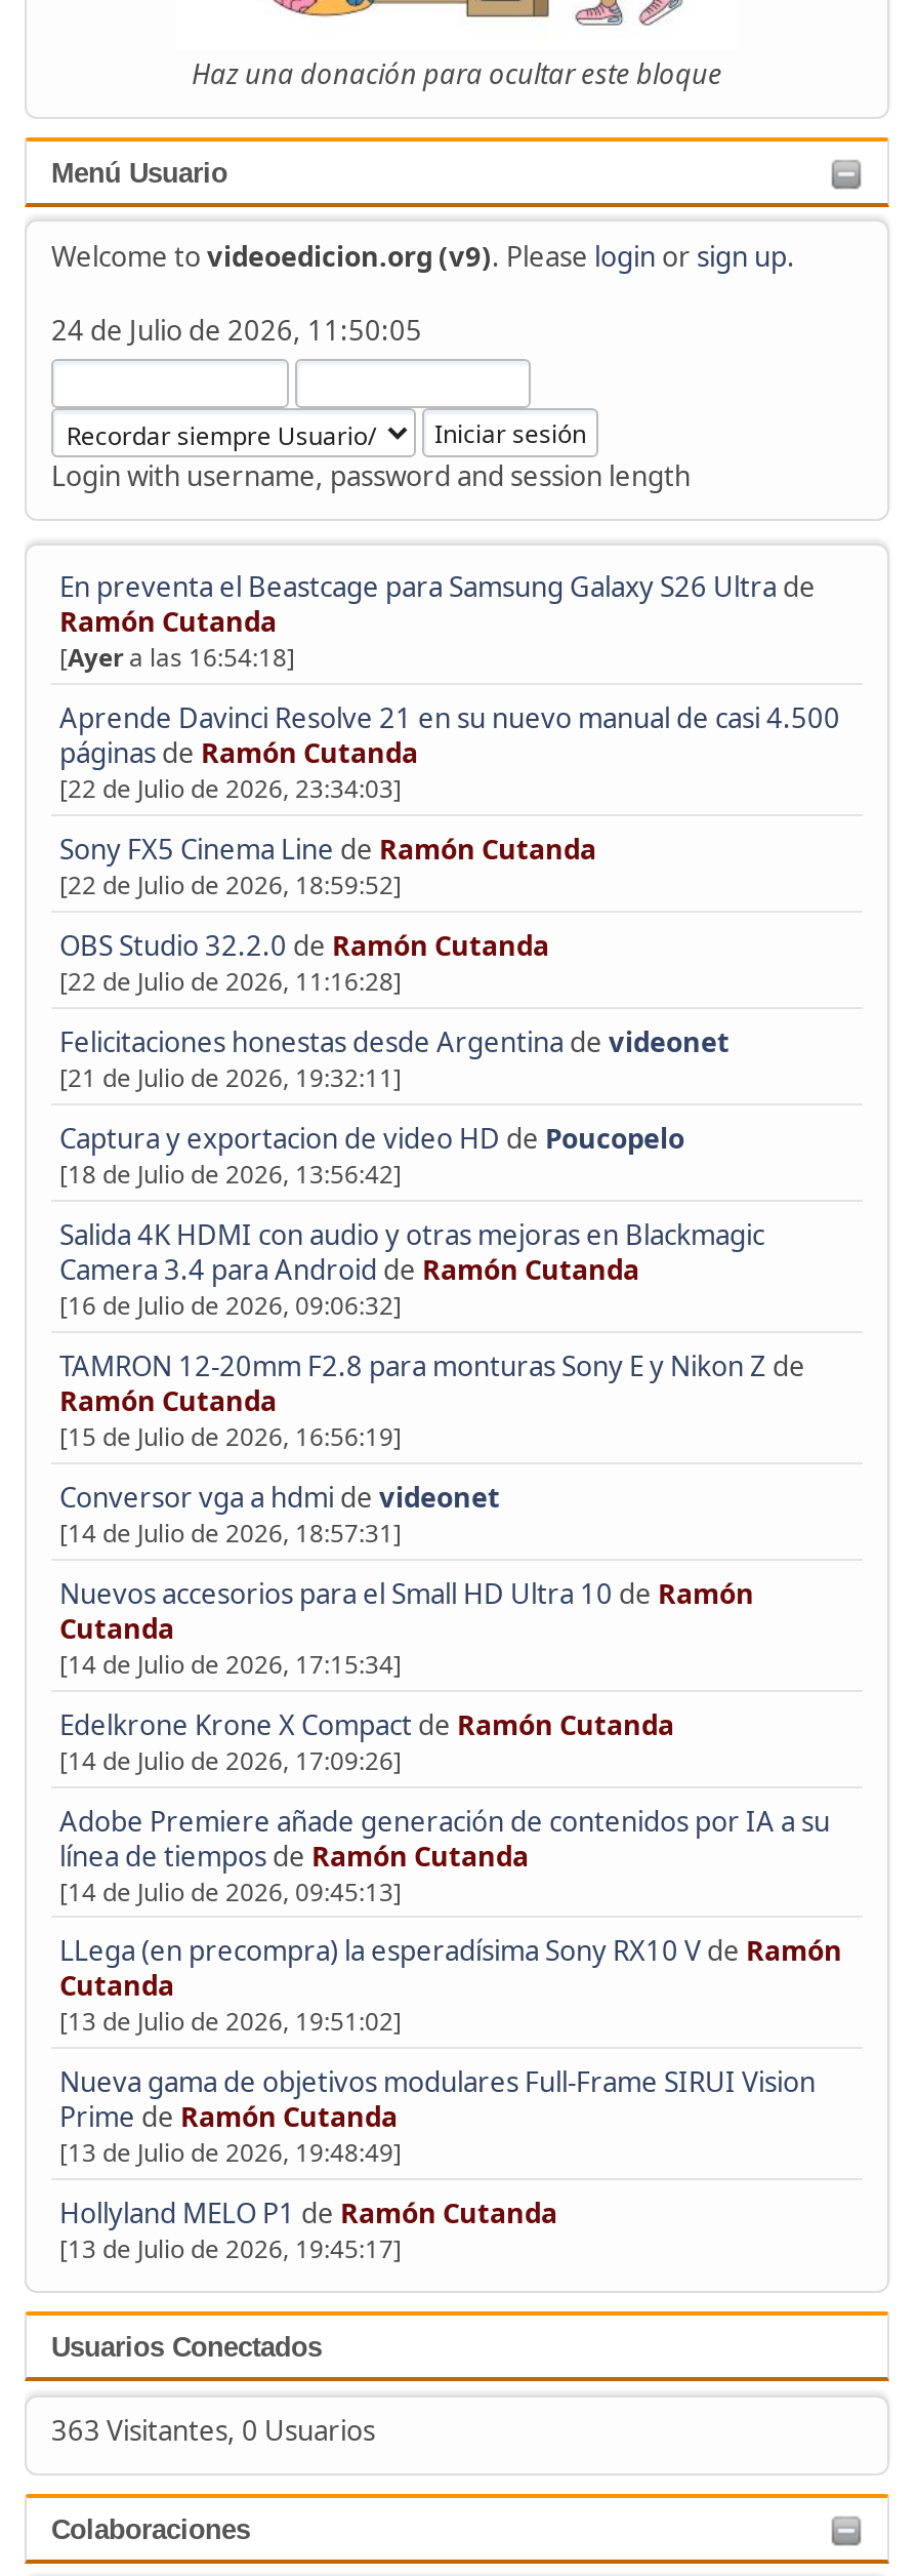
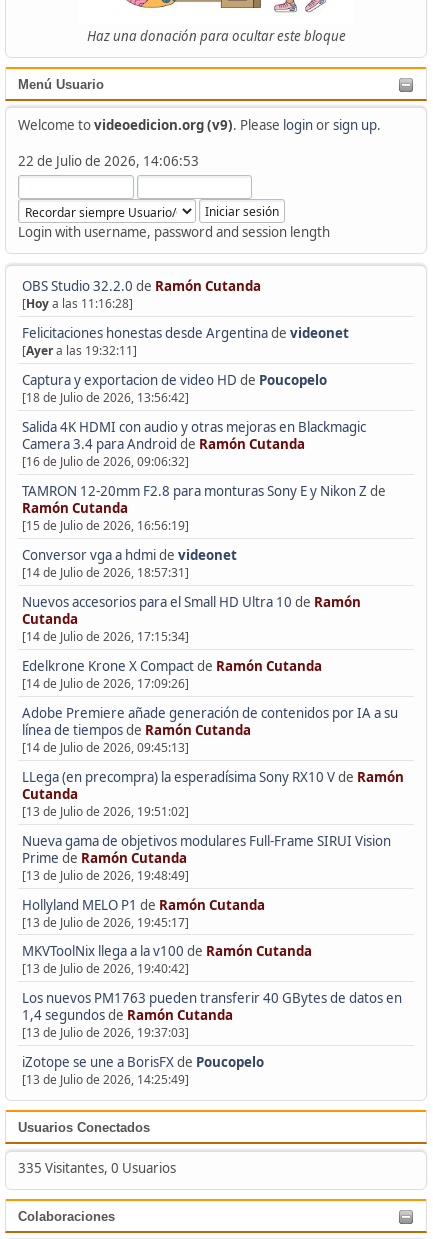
- 24 de Julio de 2026, 11:50:05
+ 22 de Julio de 2026, 14:06:53

- En preventa el Beastcage para Samsung Galaxy S26 Ultra de
- Ramón Cutanda
- [Ayer a las 16:54:18]
- Aprende Davinci Resolve 21 en su nuevo manual de casi 4.500
- páginas de Ramón Cutanda
- [22 de Julio de 2026, 23:34:03]
- Sony FX5 Cinema Line de Ramón Cutanda
- [22 de Julio de 2026, 18:59:52]

moved up: OBS Studio 32.2.0 de Ramón Cutanda

- [22 de Julio de 2026, 11:16:28]
+ [Hoy a las 11:16:28]

moved up: Felicitaciones honestas desde Argentina de videonet

- [21 de Julio de 2026, 19:32:11]
+ [Ayer a las 19:32:11]

moved up: Captura y exportacion de video HD de Poucopelo | [18 de Julio de 2026, 13:56:42] | Salida 4K HDMI con audio y otras mejoras en Blackmagic | ... | Hollyland MELO P1 de Ramón Cutanda | [13 de Julio de 2026, 19:45:17]

+ MKVToolNix llega a la v100 de Ramón Cutanda
+ [13 de Julio de 2026, 19:40:42]
+ Los nuevos PM1763 pueden transferir 40 GBytes de datos en
+ 1,4 segundos de Ramón Cutanda
+ [13 de Julio de 2026, 19:37:03]
+ iZotope se une a BorisFX de Poucopelo
+ [13 de Julio de 2026, 14:25:49]

- 363 Visitantes, 0 Usuarios
+ 335 Visitantes, 0 Usuarios
